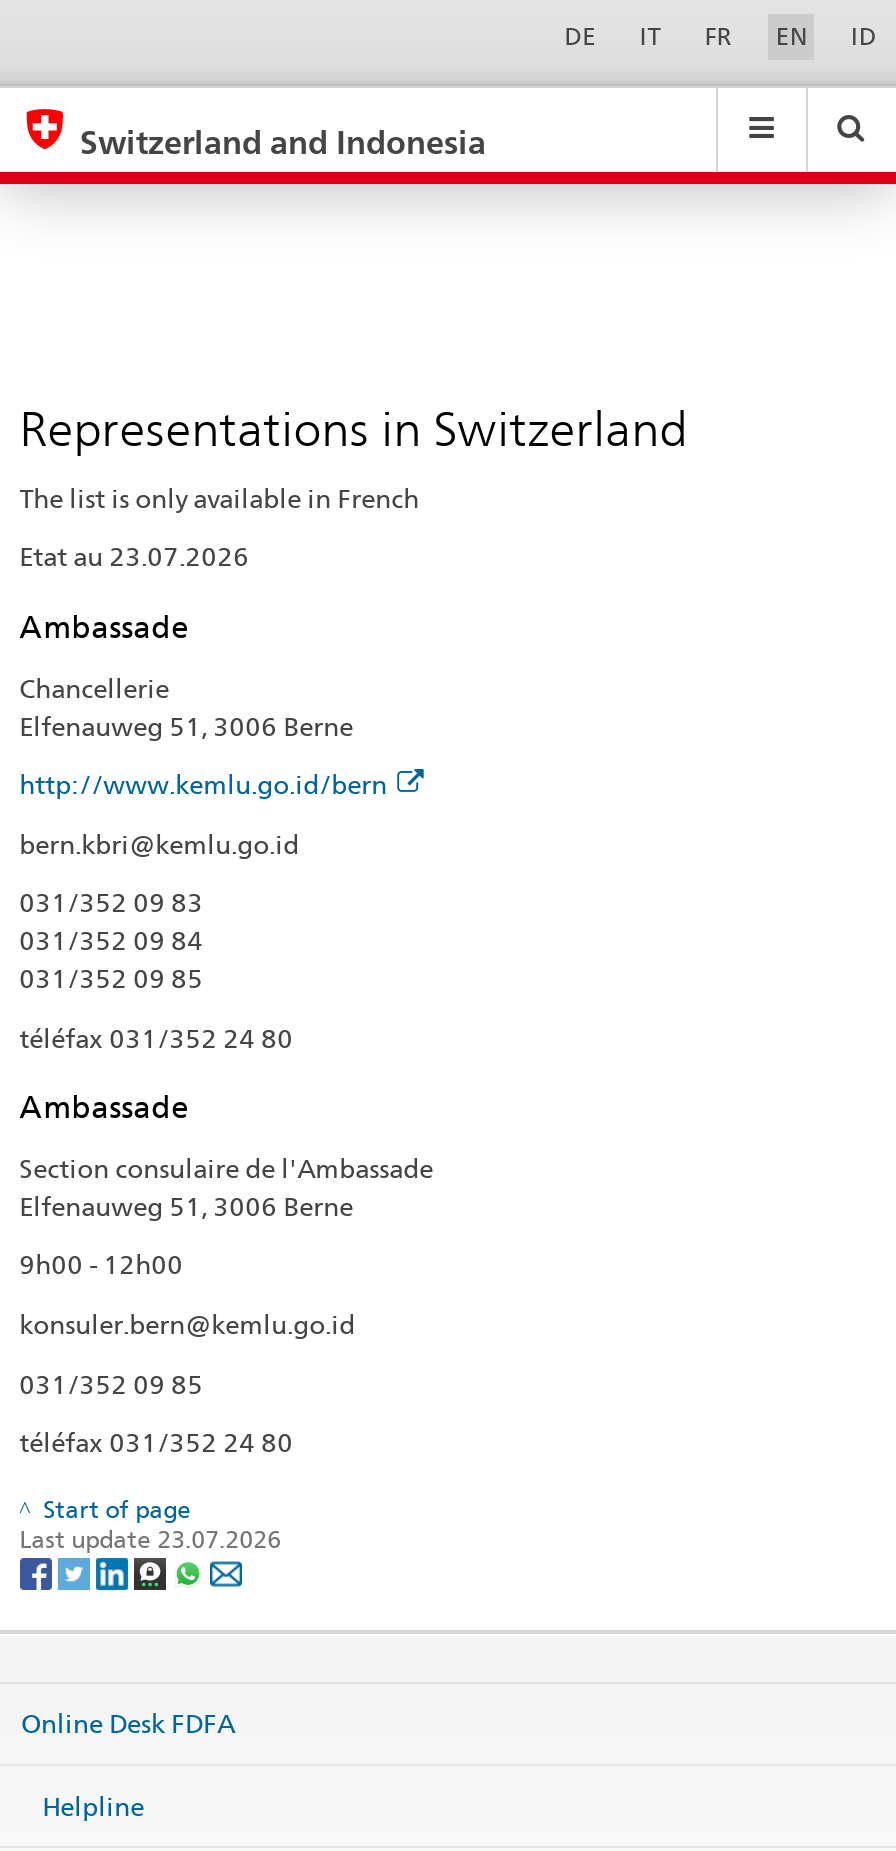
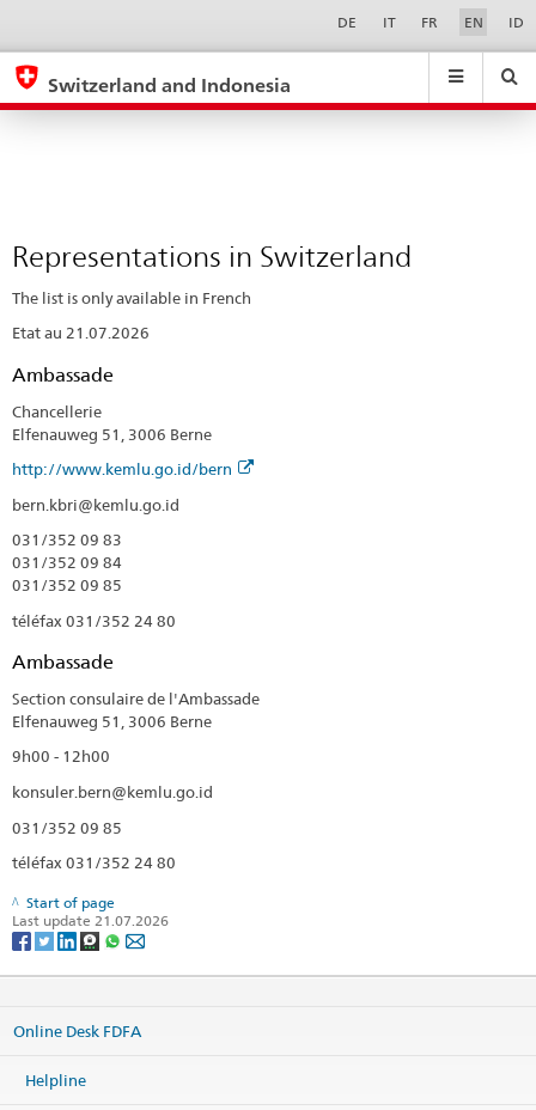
- Etat au 23.07.2026
+ Etat au 21.07.2026

- Last update 23.07.2026
+ Last update 21.07.2026
